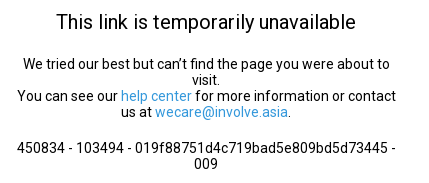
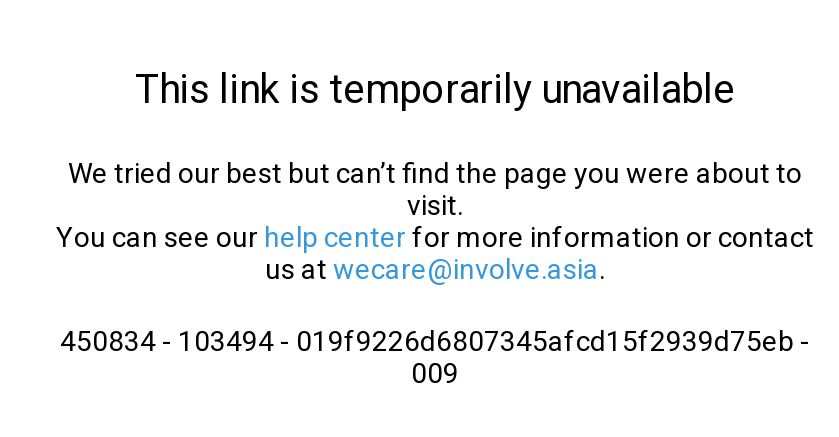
- 450834 - 103494 - 019f88751d4c719bad5e809bd5d73445 -
+ 450834 - 103494 - 019f9226d6807345afcd15f2939d75eb -
